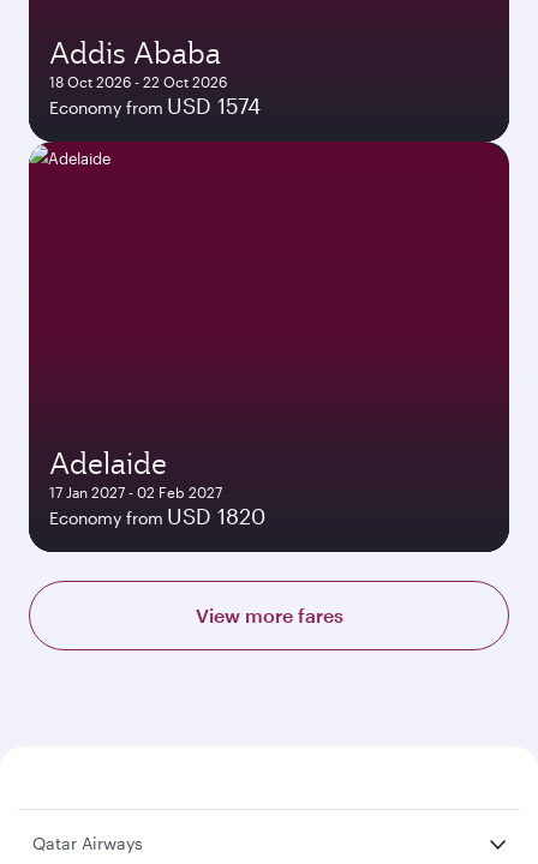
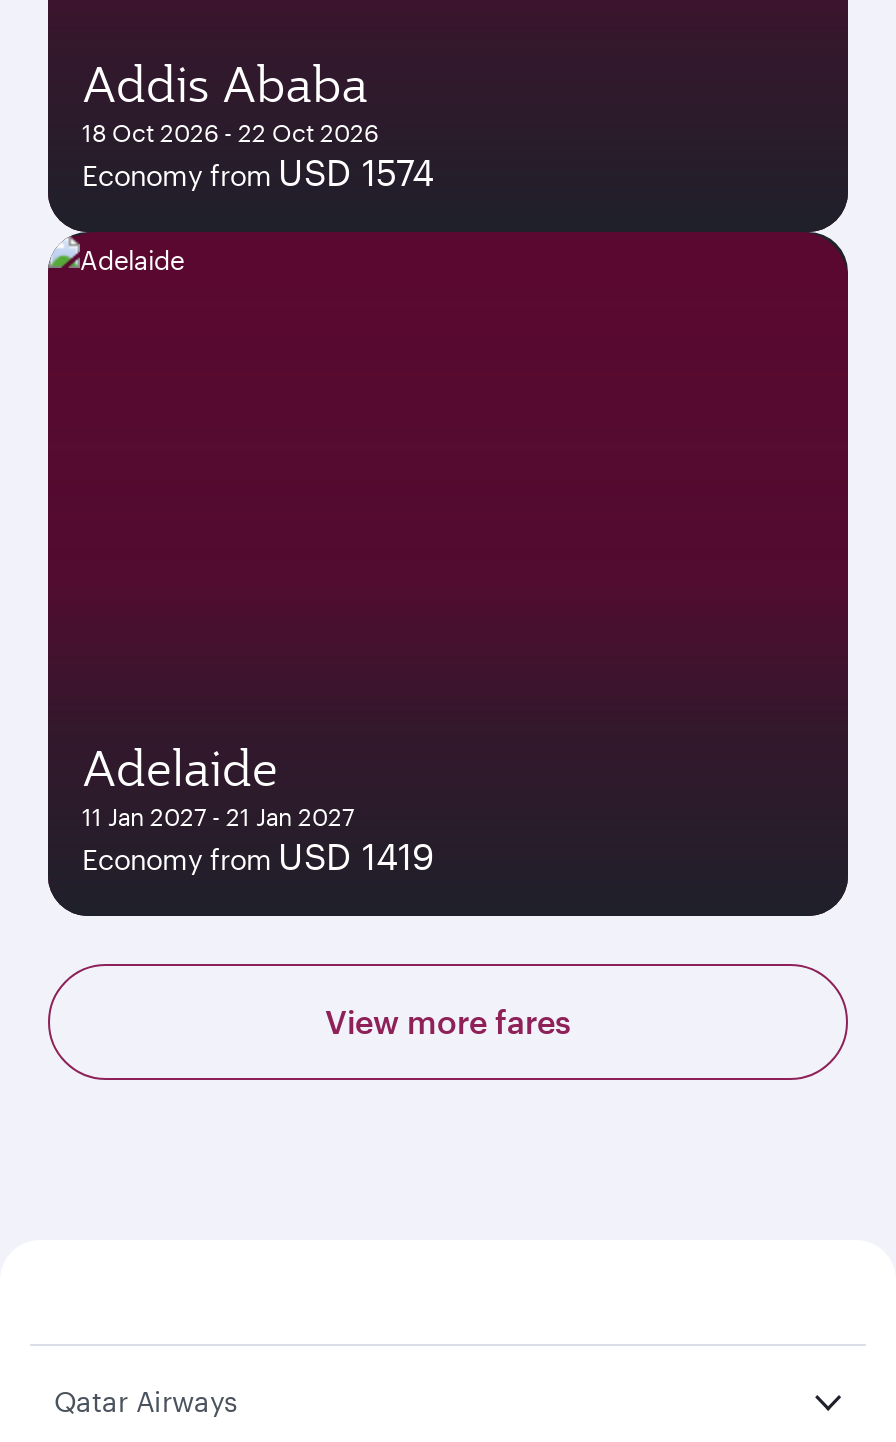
- 17 Jan 2027 - 02 Feb 2027
+ 11 Jan 2027 - 21 Jan 2027

- Economy from USD 1820
+ Economy from USD 1419
